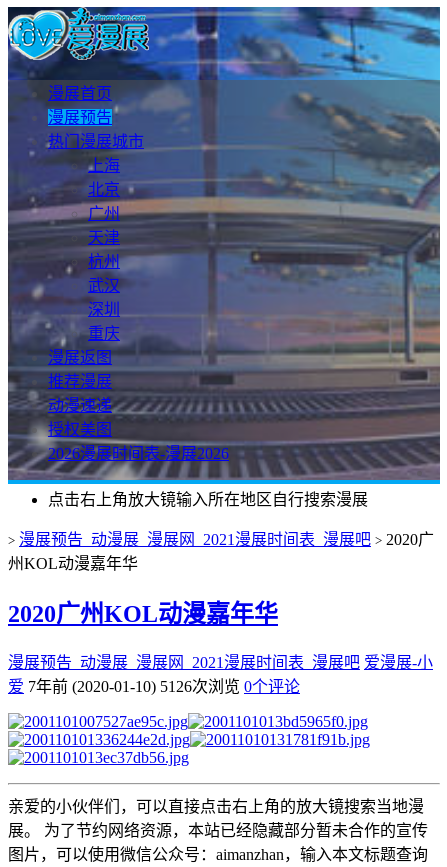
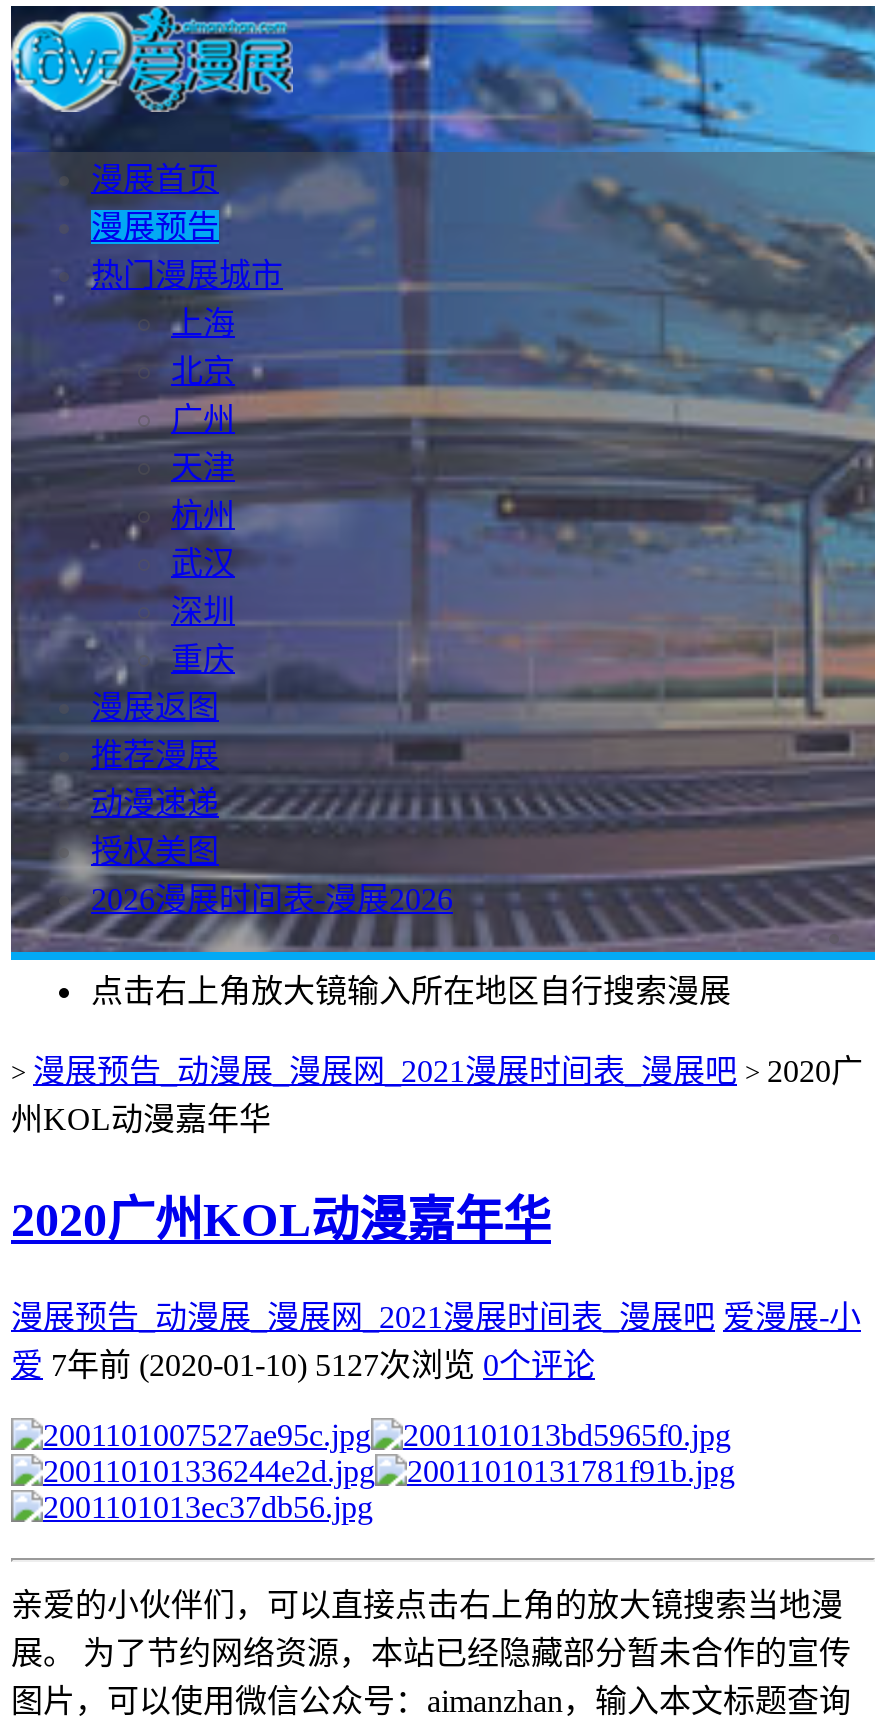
- 爱 7年前 (2020-01-10) 5126次浏览 0个评论
+ 爱 7年前 (2020-01-10) 5127次浏览 0个评论
